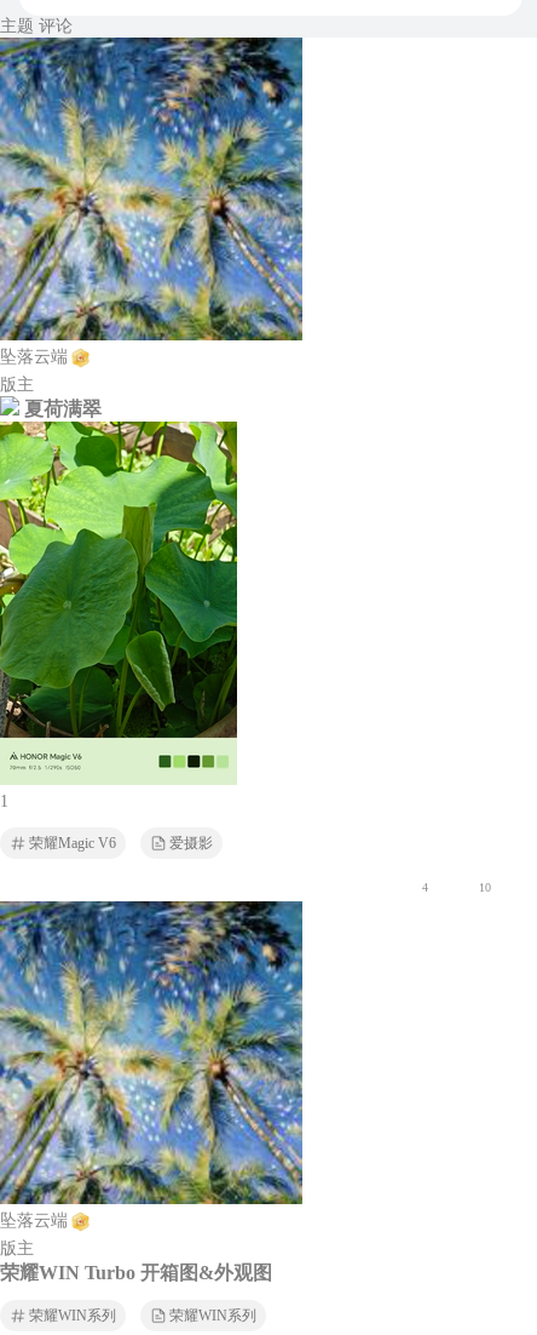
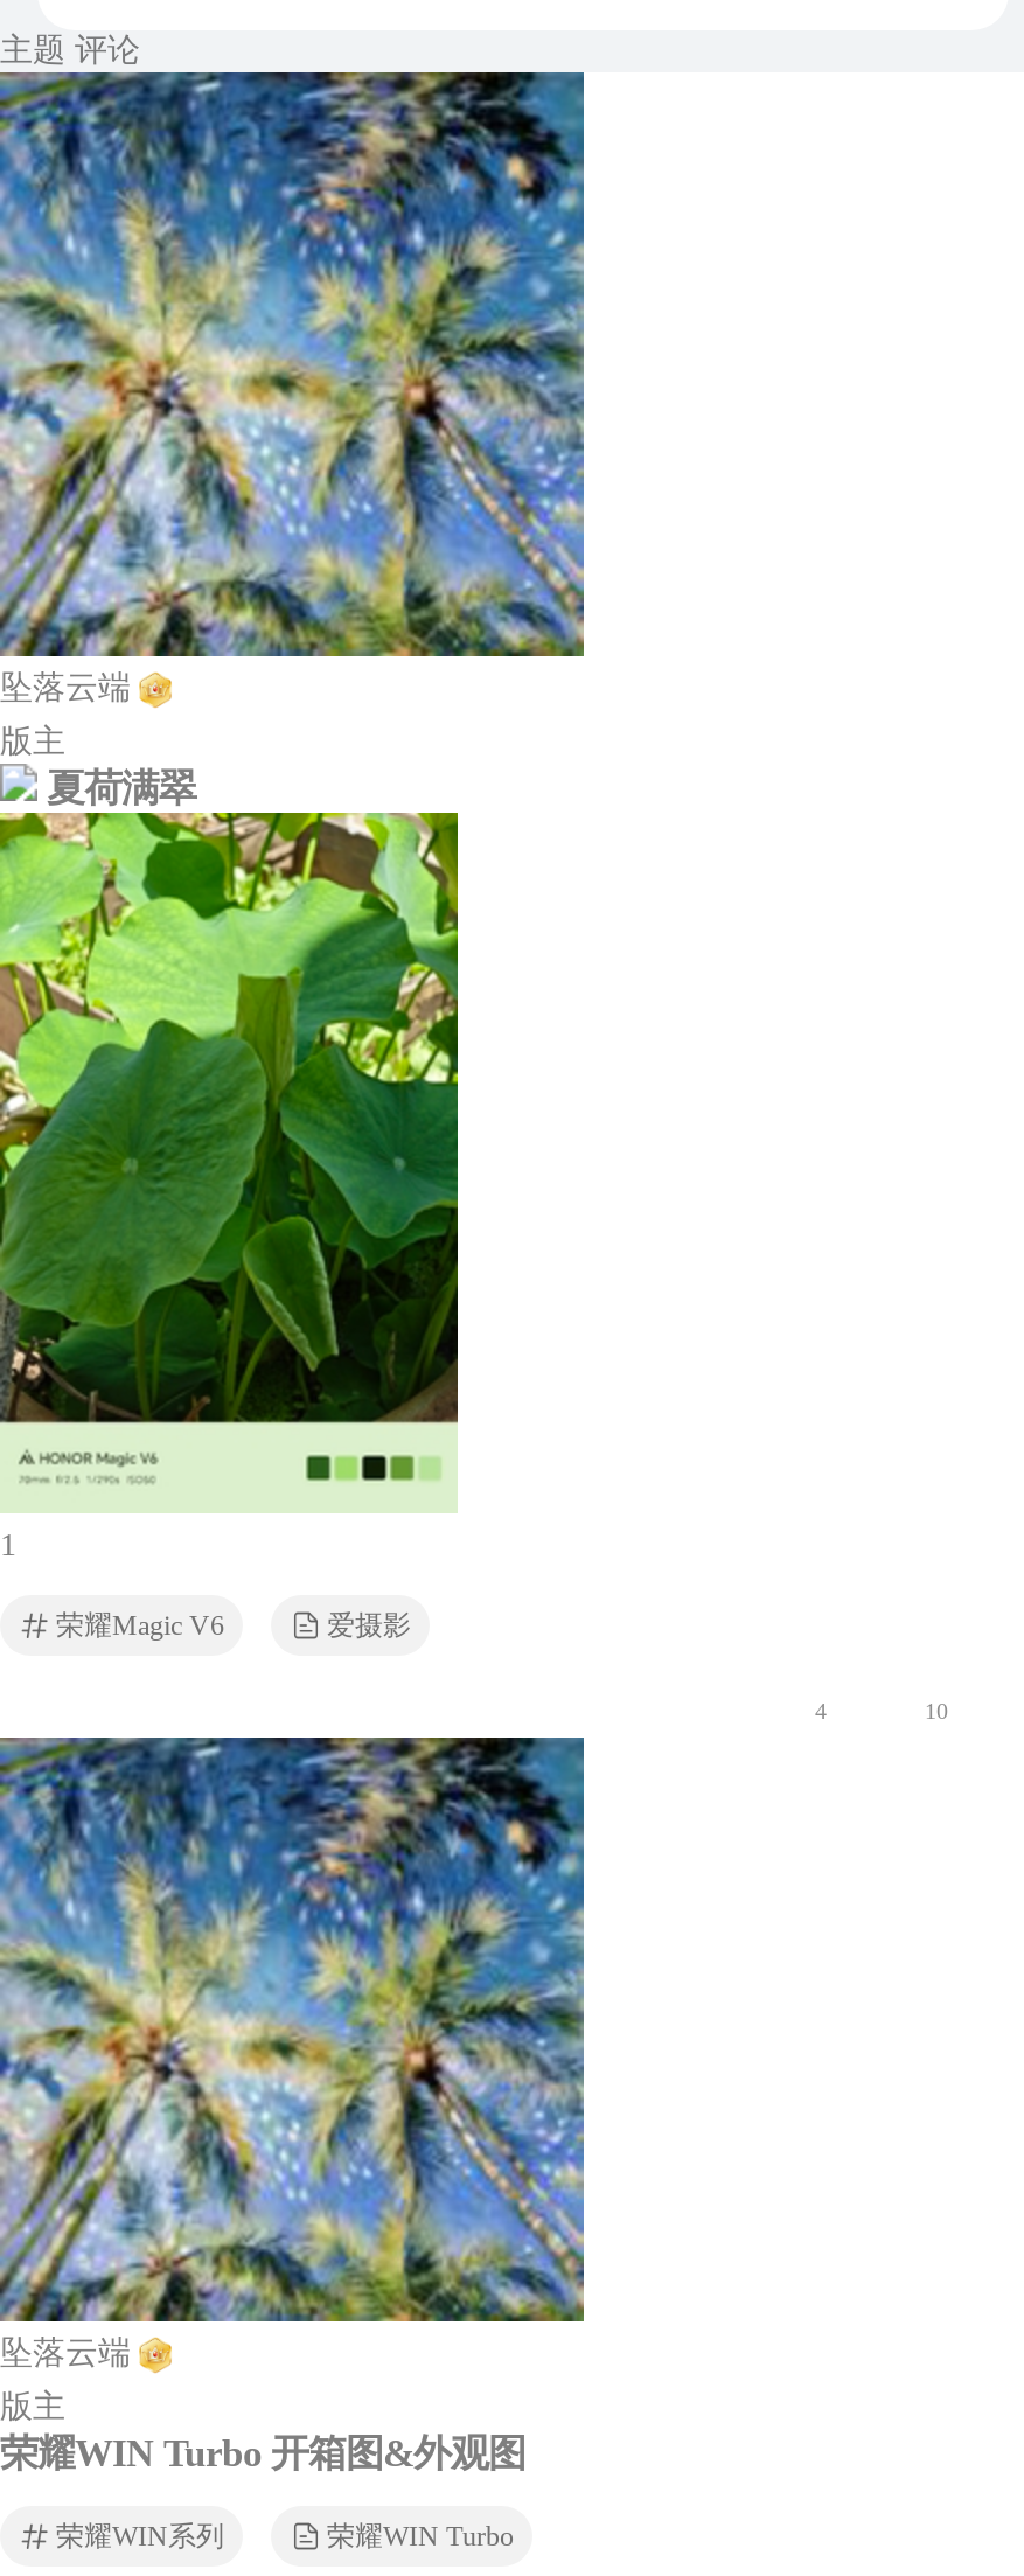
- 荣耀WIN系列
+ 荣耀WIN Turbo
